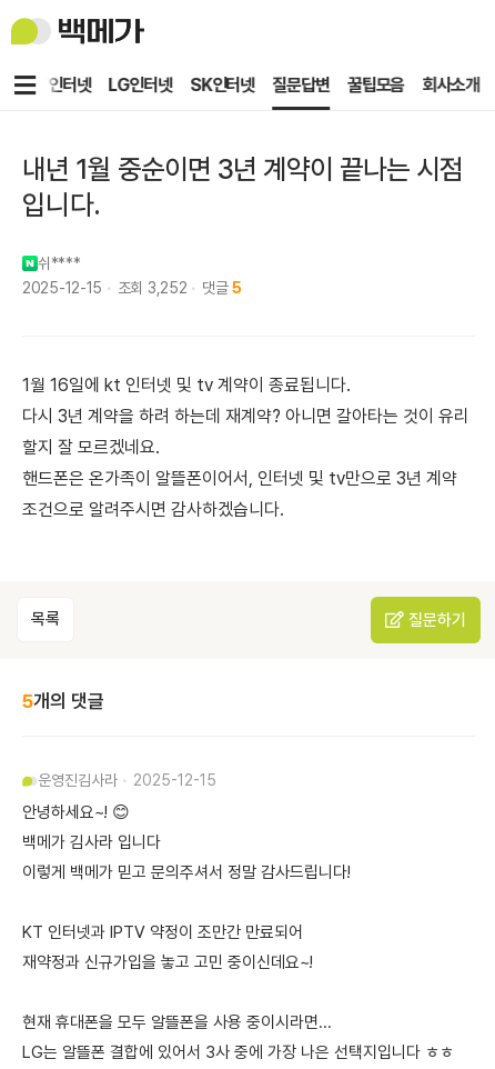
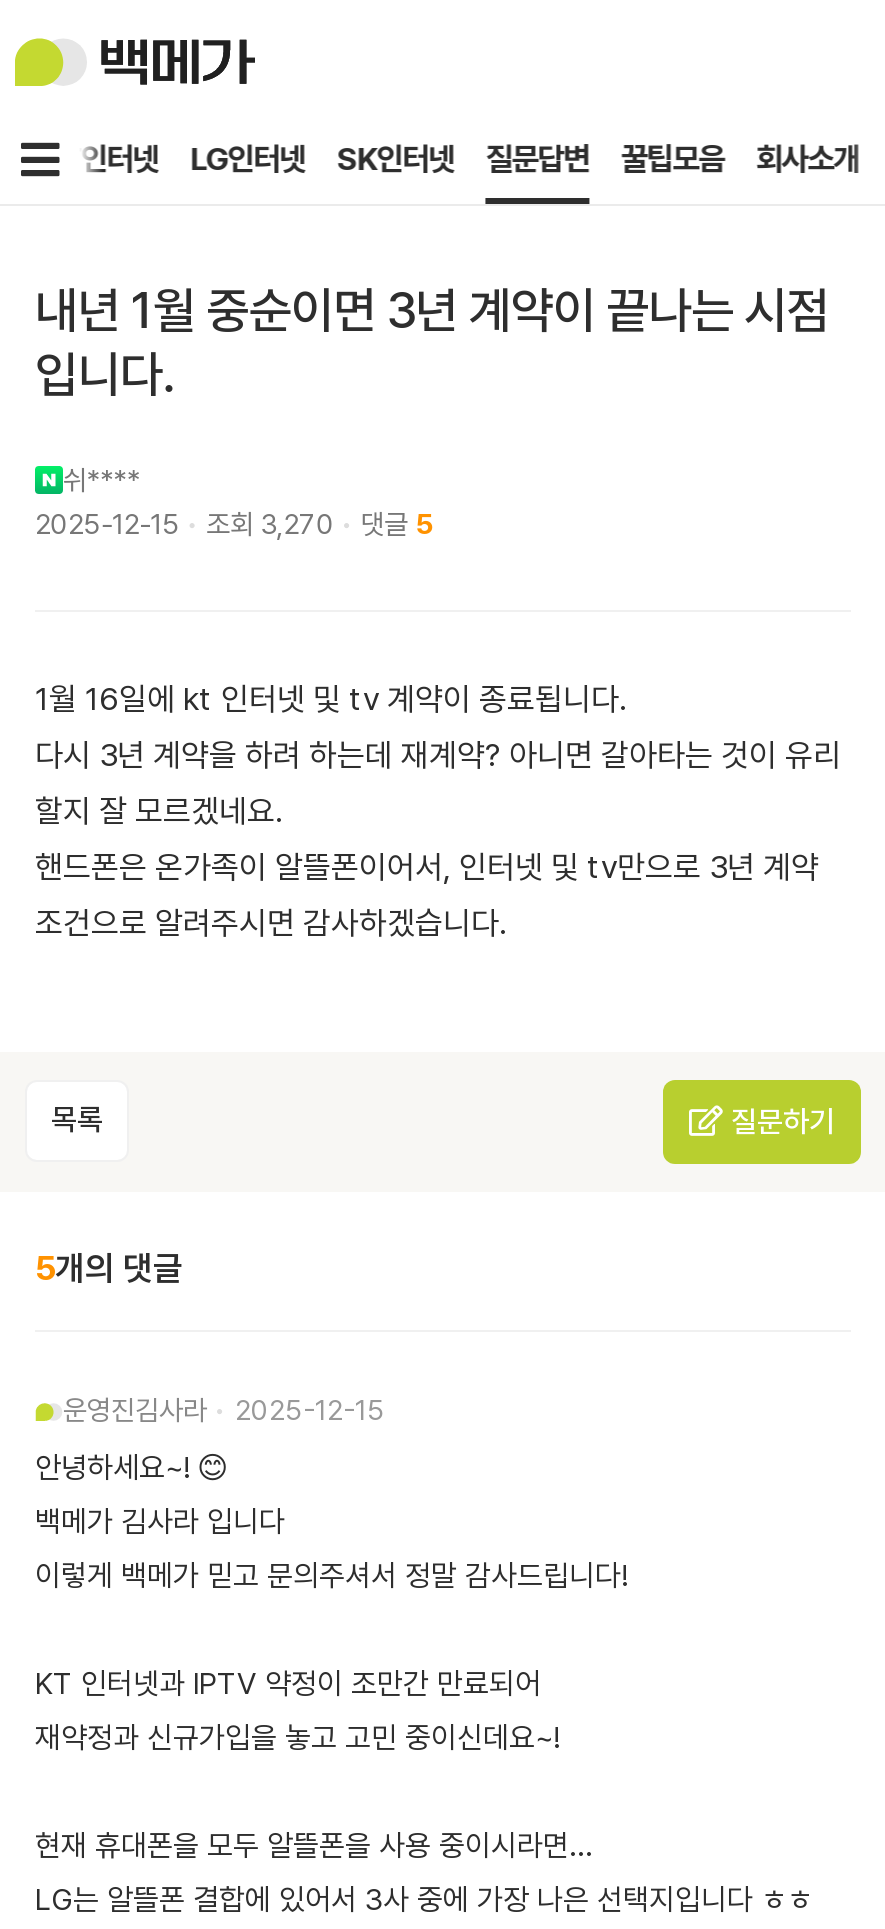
- 2025-12-15 조회 3,252 댓글 5
+ 2025-12-15 조회 3,270 댓글 5
